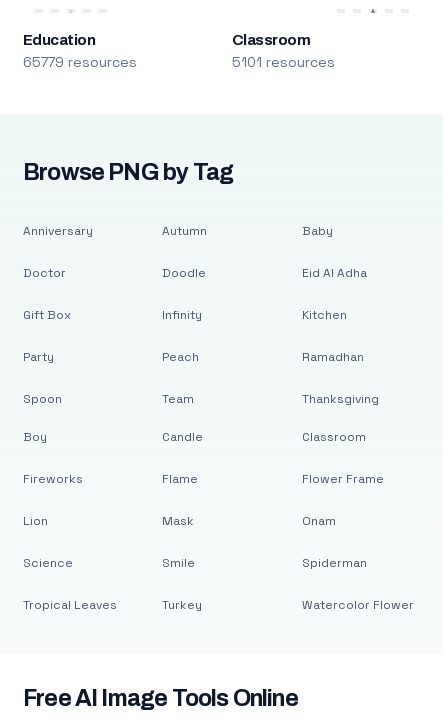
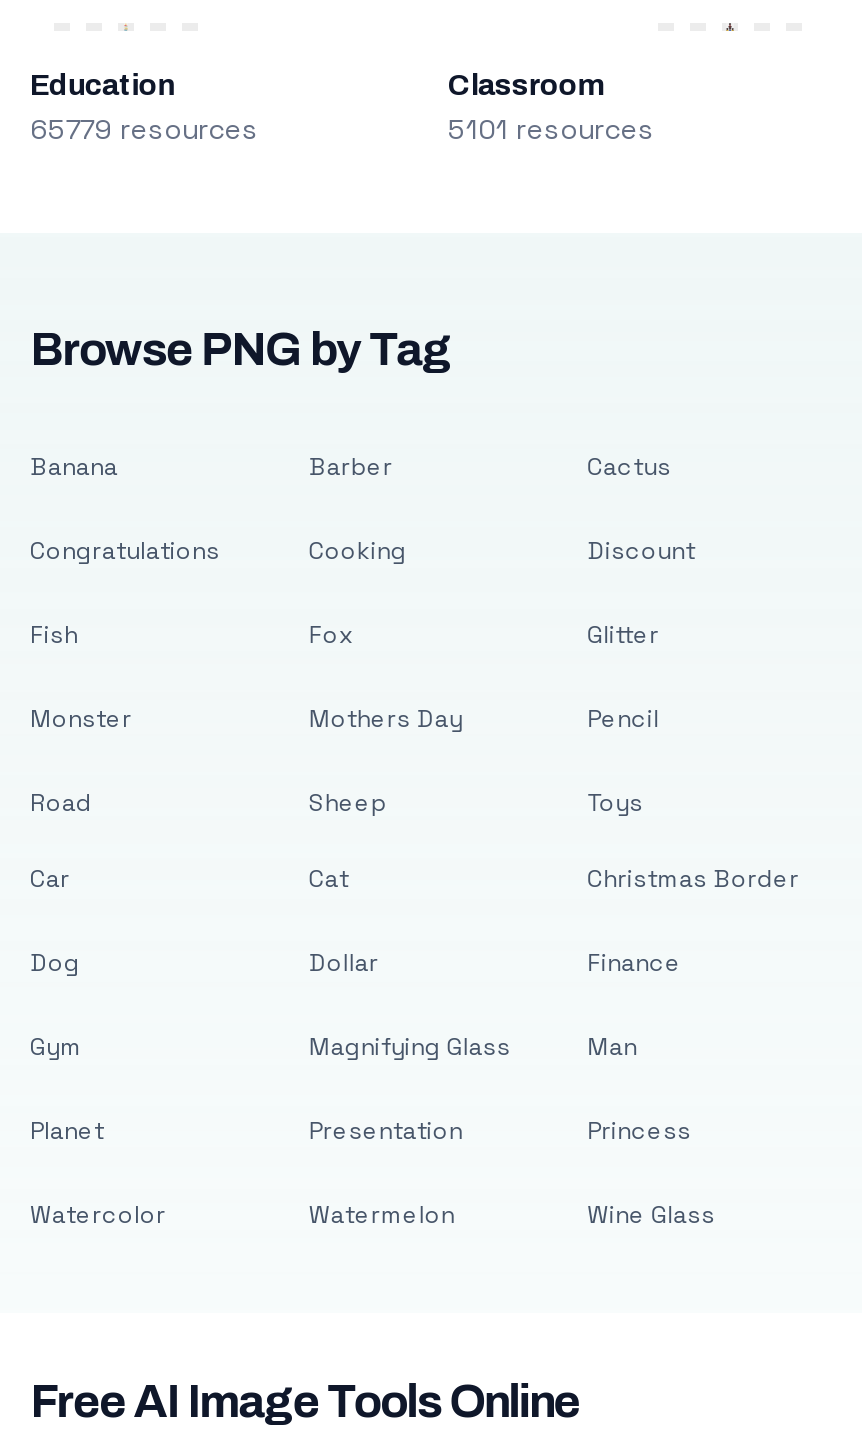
- Anniversary
+ Banana

- Autumn
+ Barber

- Baby
+ Cactus

- Doctor
+ Congratulations

- Doodle
+ Cooking

- Eid Al Adha
+ Discount

- Gift Box
+ Fish

- Infinity
+ Fox

- Kitchen
+ Glitter

- Party
+ Monster

- Peach
+ Mothers Day

- Ramadhan
+ Pencil

- Spoon
+ Road

- Team
+ Sheep

- Thanksgiving
+ Toys

- Boy
+ Car

- Candle
+ Cat

- Classroom
+ Christmas Border

- Fireworks
+ Dog

- Flame
+ Dollar

- Flower Frame
+ Finance

- Lion
+ Gym

- Mask
+ Magnifying Glass

- Onam
+ Man

- Science
+ Planet

- Smile
+ Presentation

- Spiderman
+ Princess

- Tropical Leaves
+ Watercolor

- Turkey
+ Watermelon

- Watercolor Flower
+ Wine Glass
